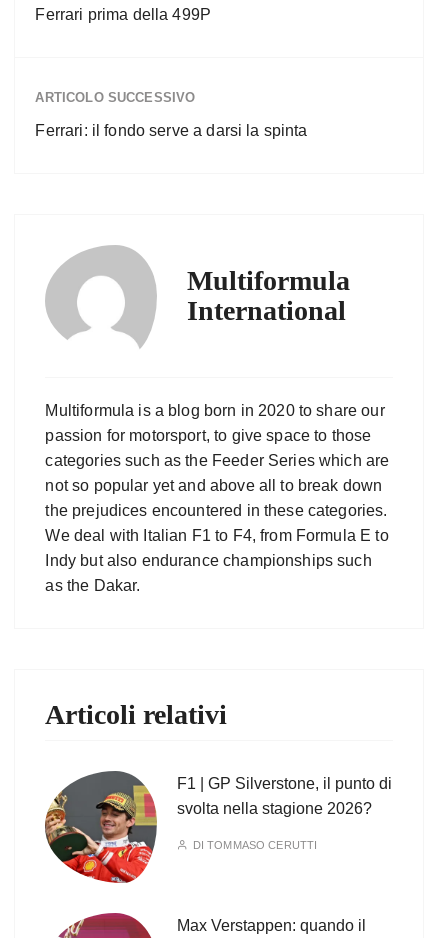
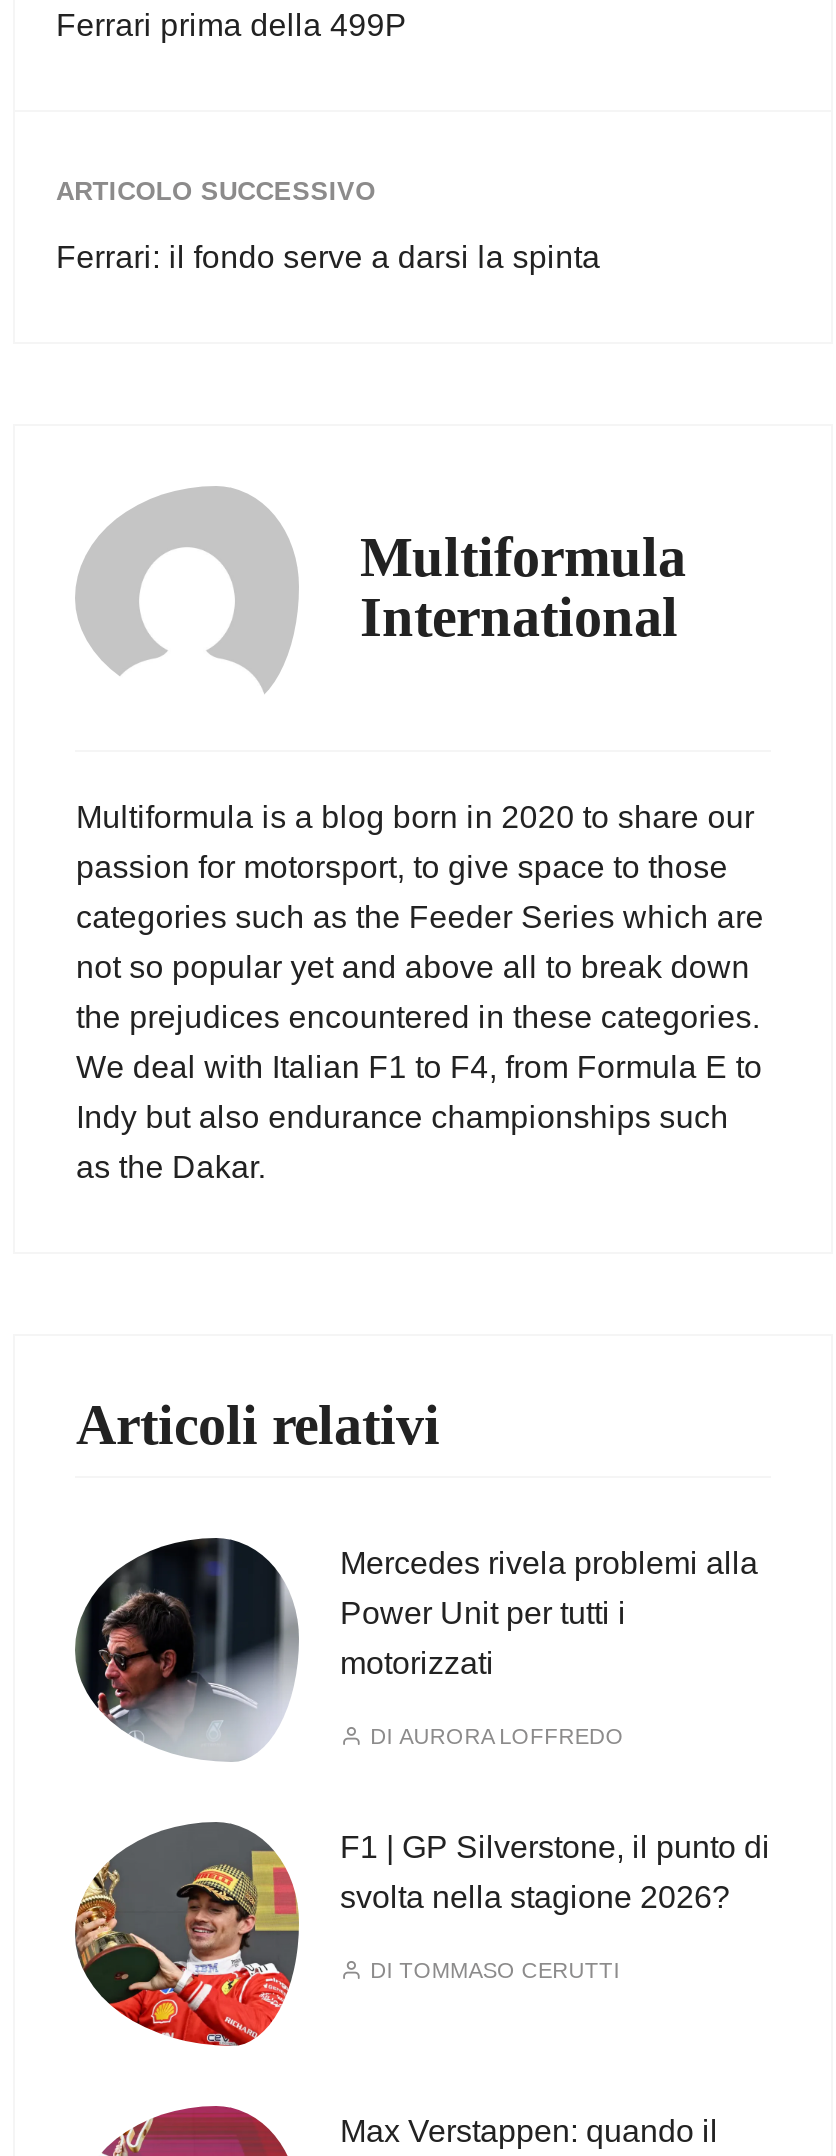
+ [image]
+ Mercedes rivela problemi alla
+ Power Unit per tutti i
+ motorizzati
+ DI AURORA LOFFREDO
